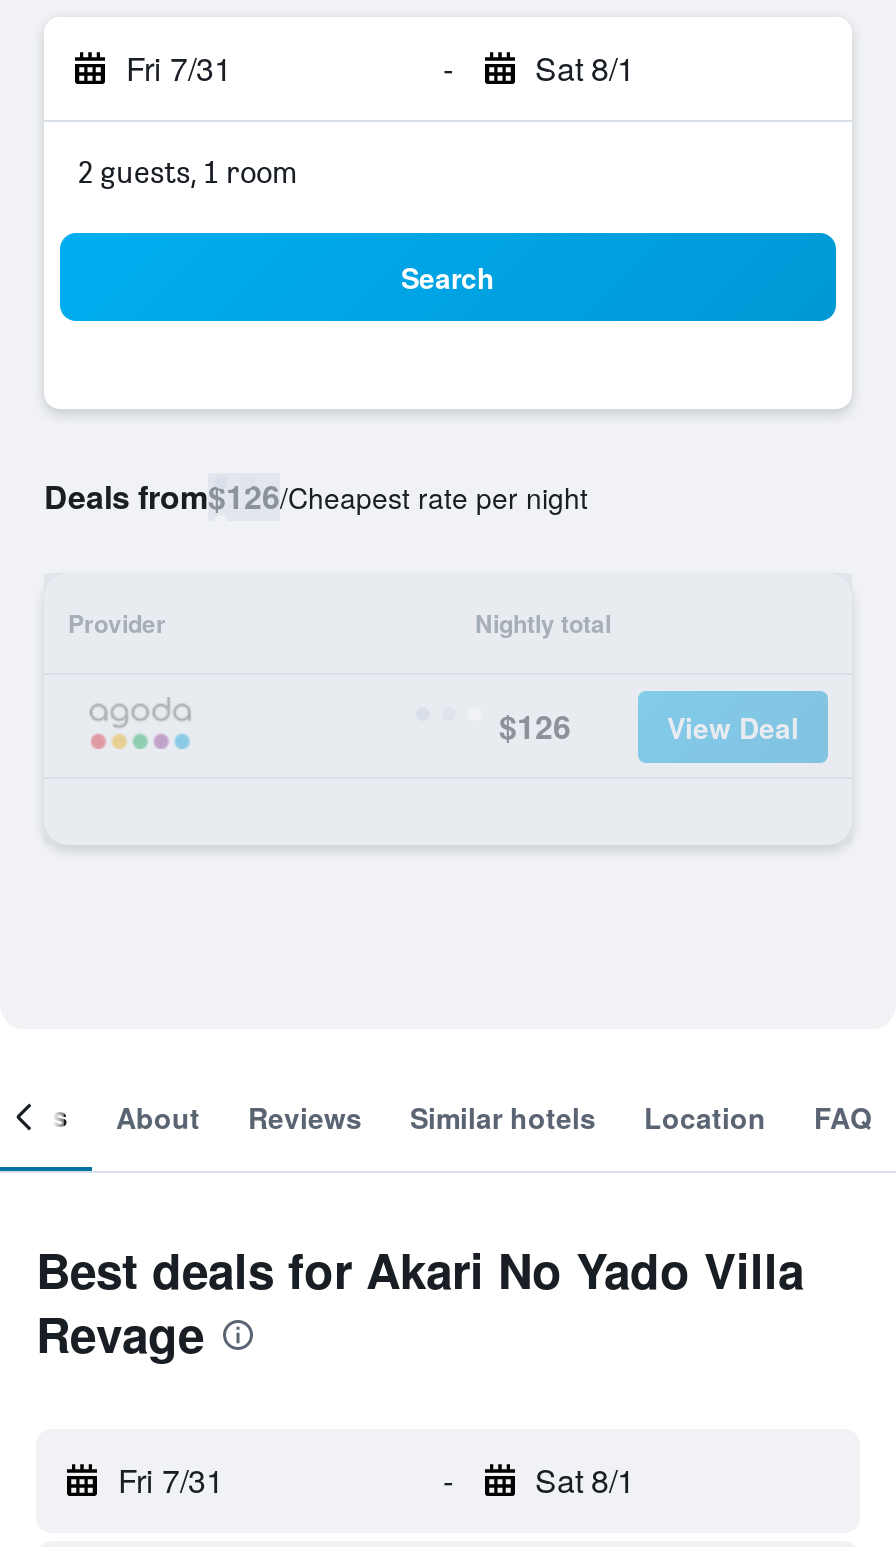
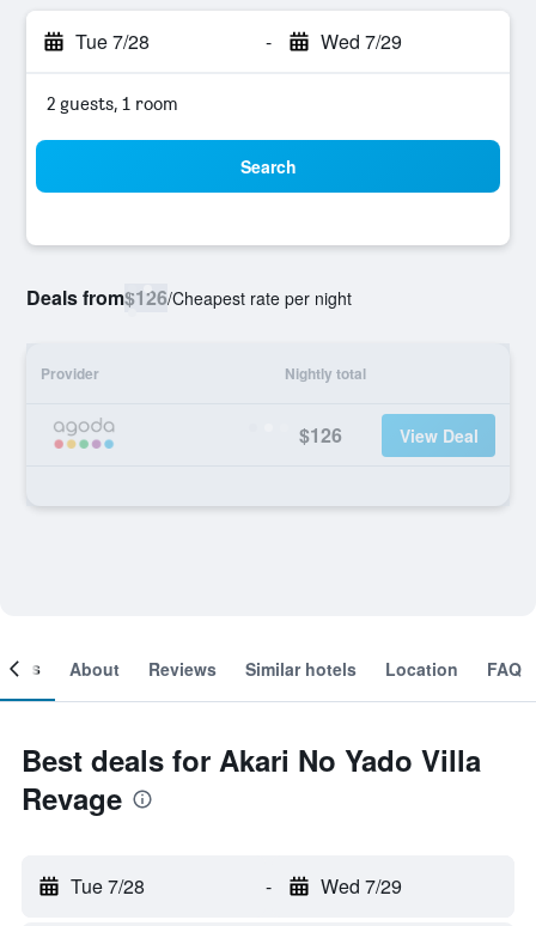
- Fri 7/31
+ Tue 7/28

- Sat 8/1
+ Wed 7/29

- Fri 7/31
+ Tue 7/28

- Sat 8/1
+ Wed 7/29
